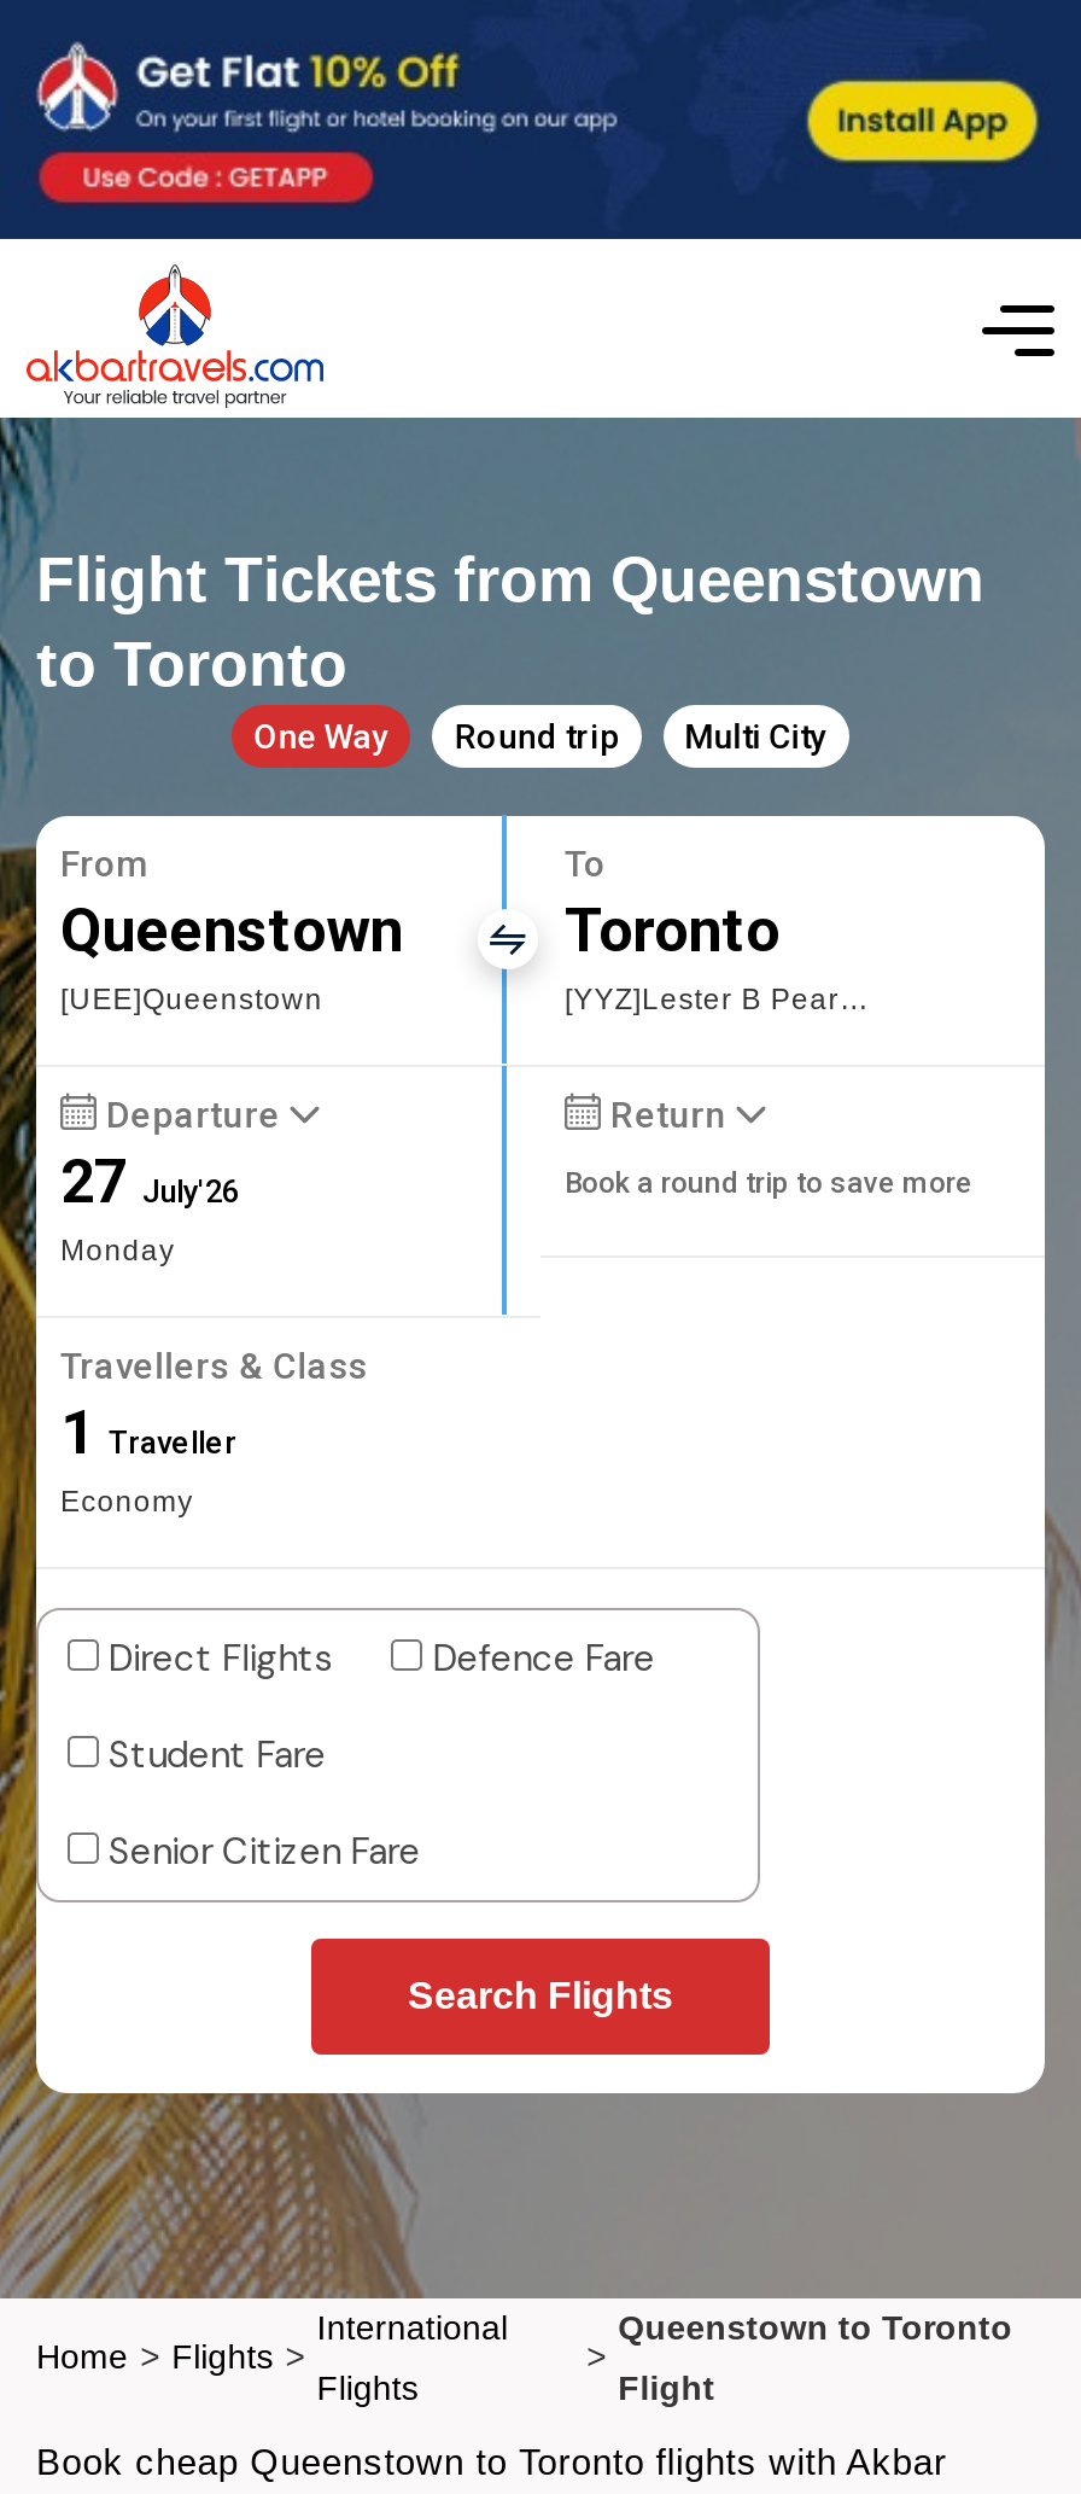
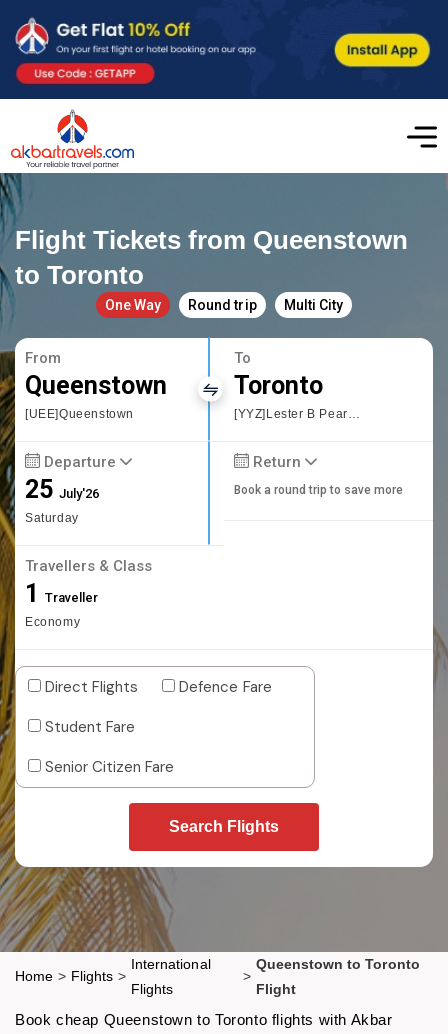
- 27 July'26
- Monday
+ 25 July'26
+ Saturday
